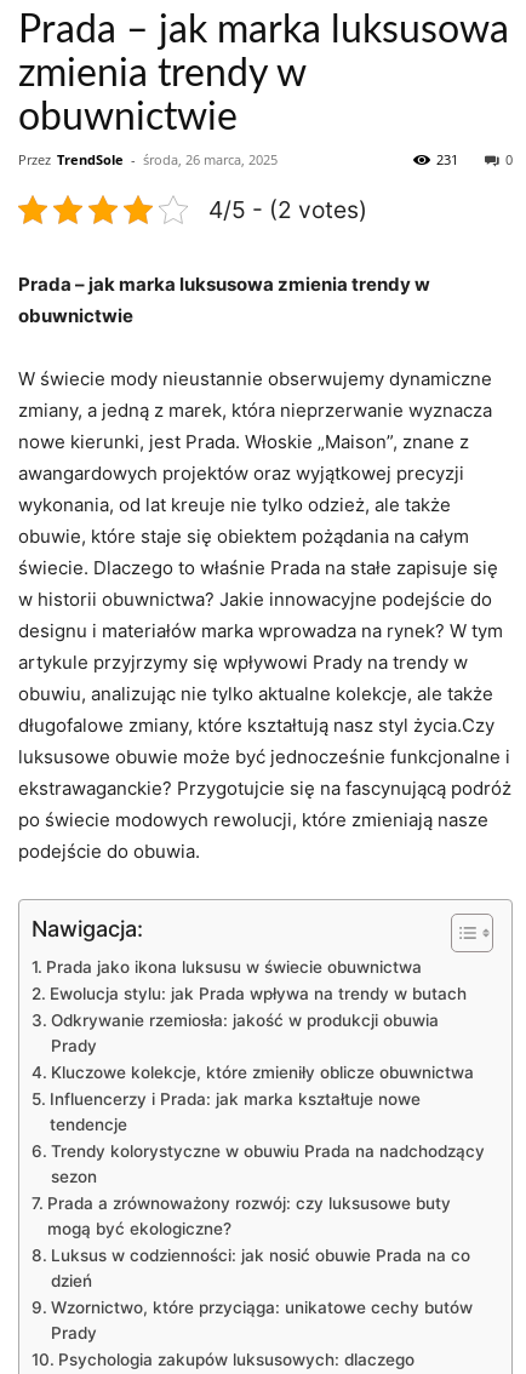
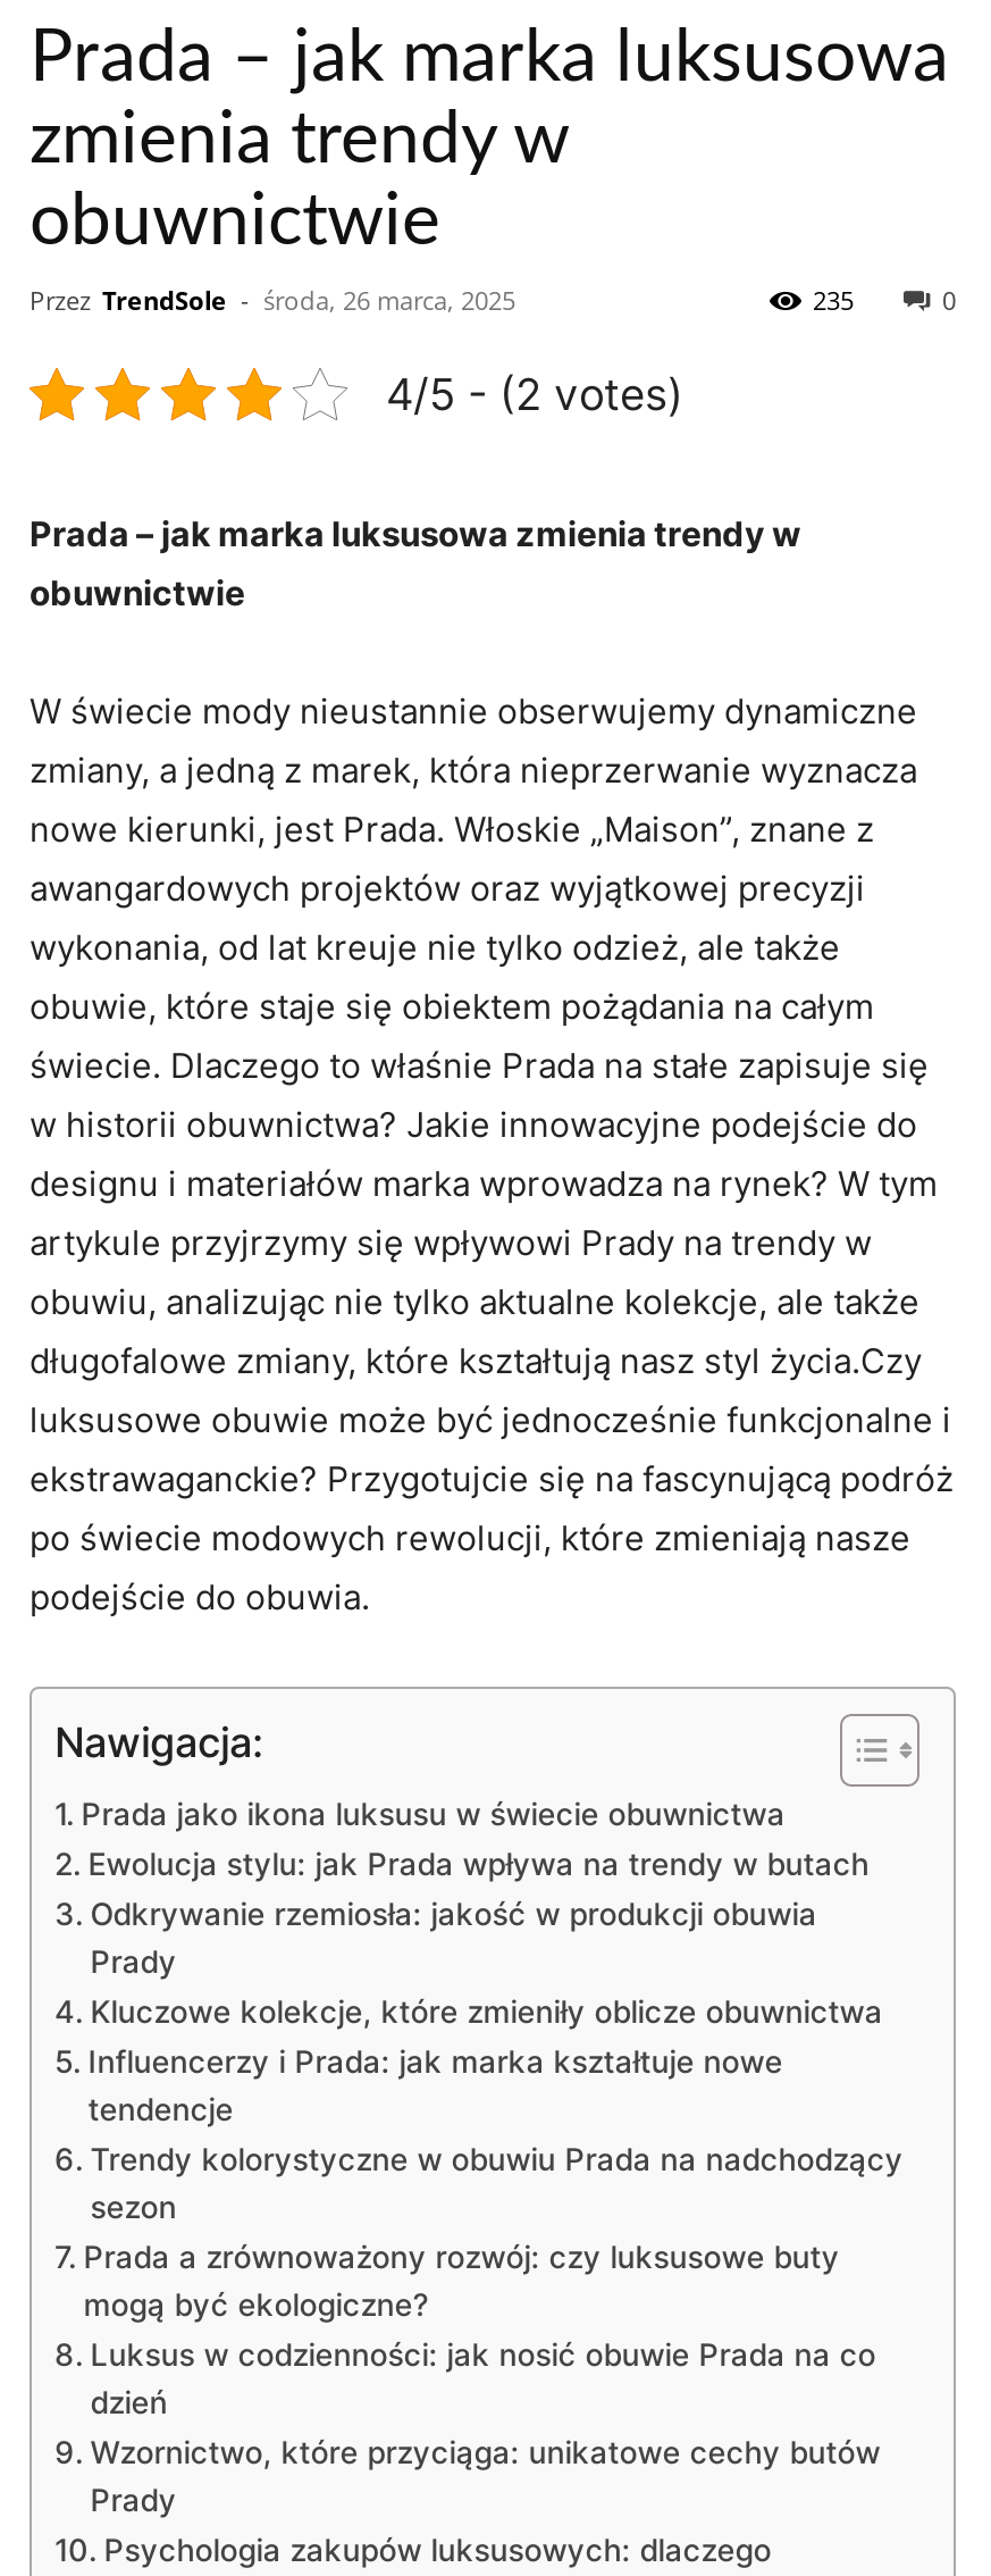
- 231
+ 235
